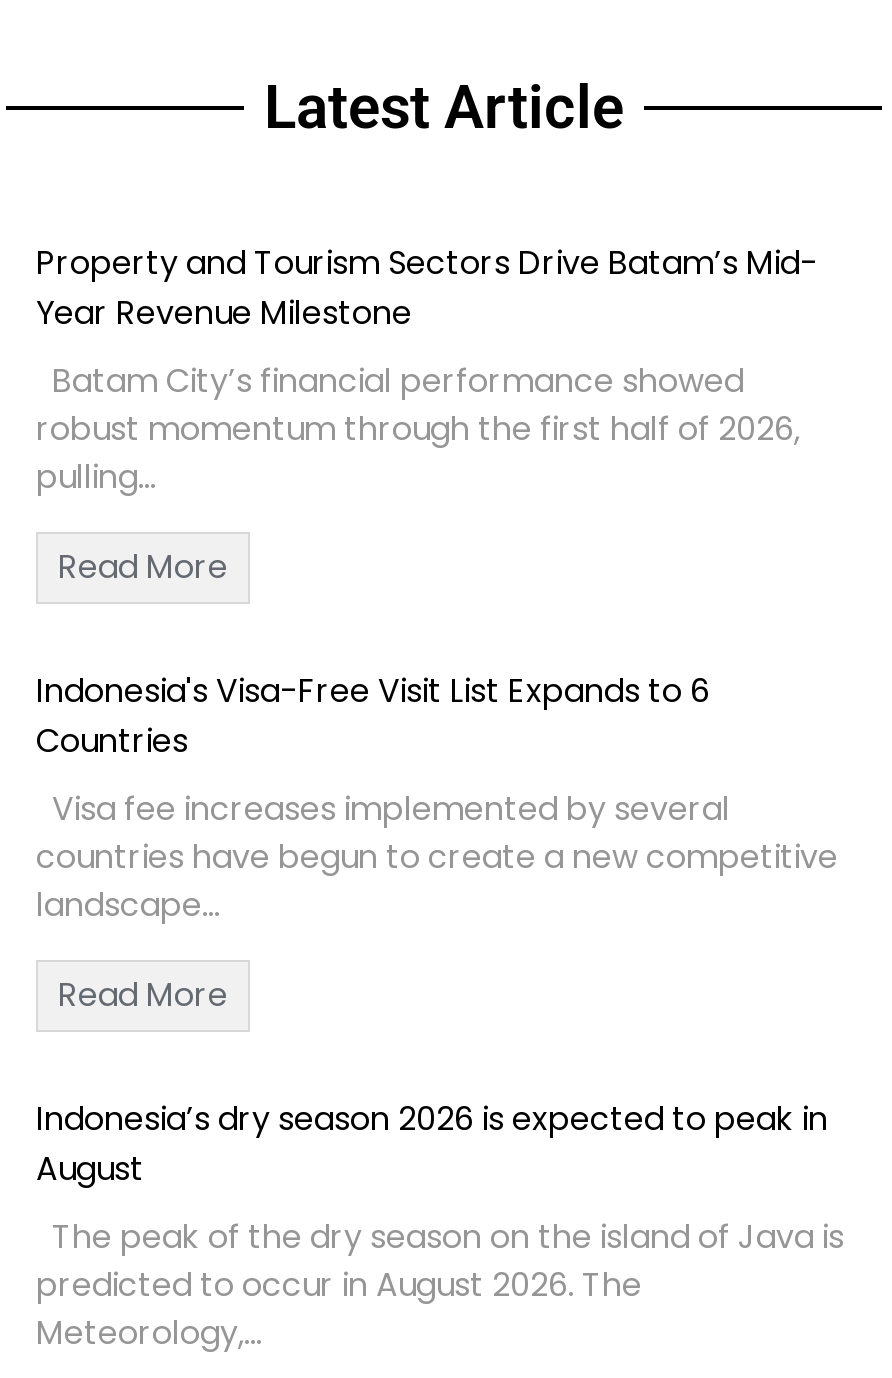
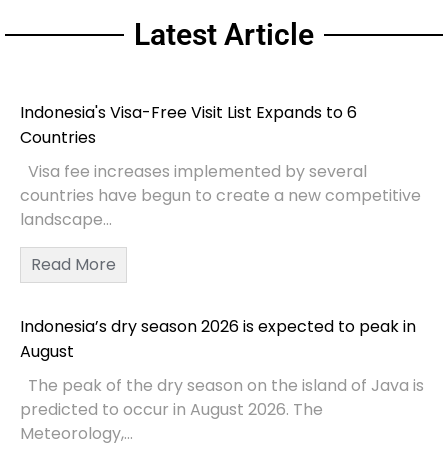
- Property and Tourism Sectors Drive Batam’s Mid-
- Year Revenue Milestone
- Batam City’s financial performance showed
- robust momentum through the first half of 2026,
- pulling...
- Read More
